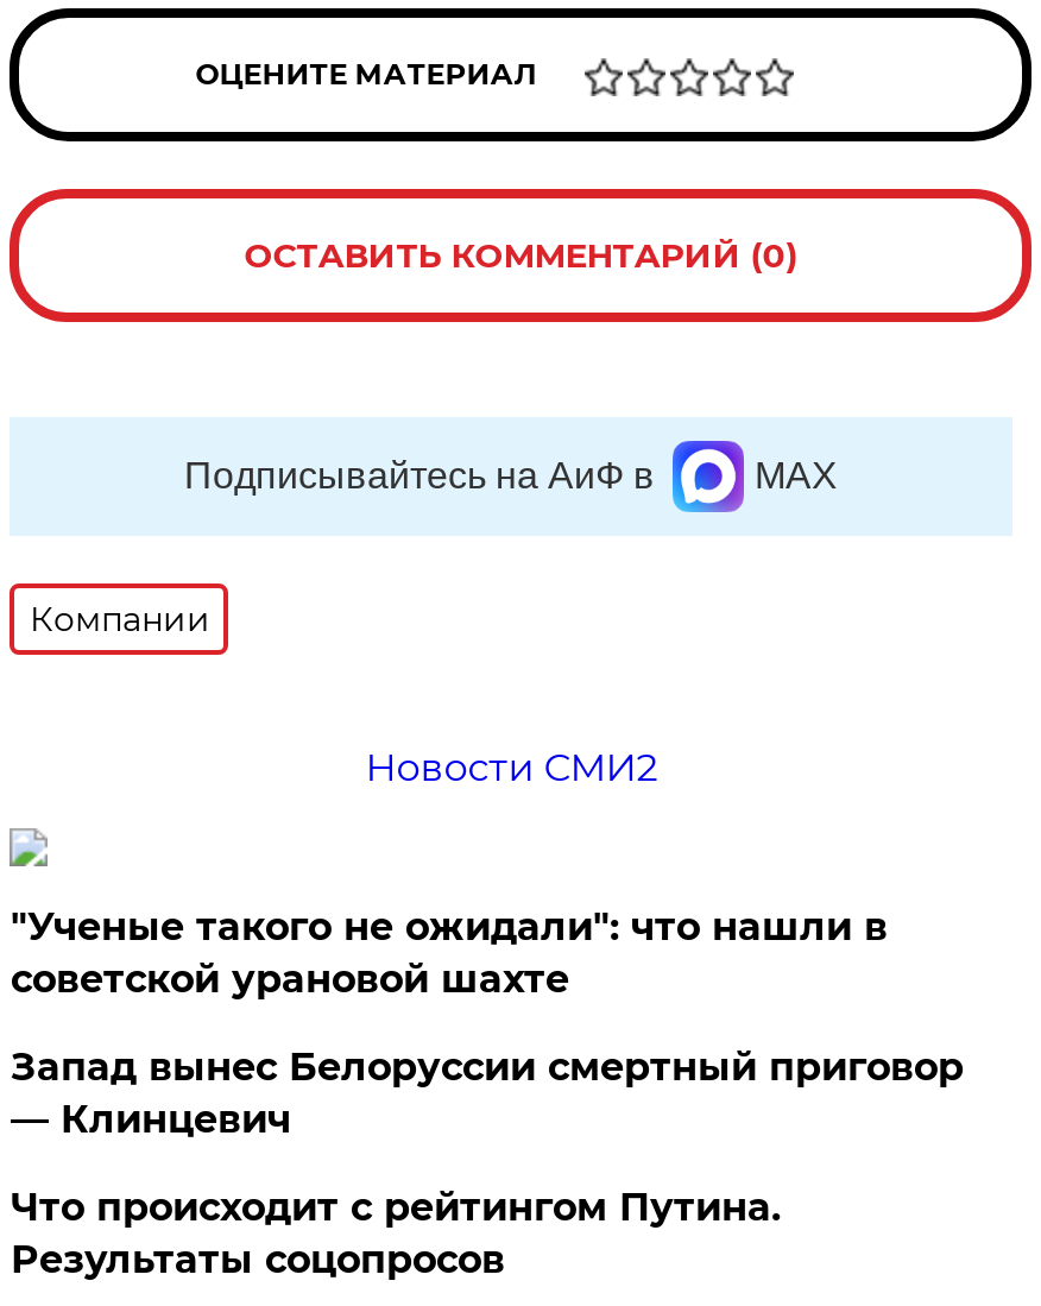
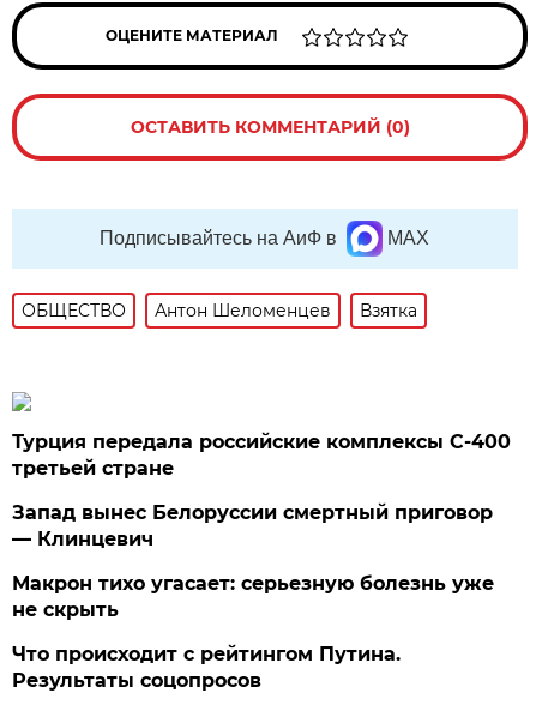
- Компании
- Новости СМИ2
+ ОБЩЕСТВО
+ Антон Шеломенцев
+ Взятка

- "Ученые такого не ожидали": что нашли в
- советской урановой шахте
+ Турция передала российские комплексы С-400
+ третьей стране

moved up: Запад вынес Белоруссии смертный приговор | — Клинцевич

+ Макрон тихо угасает: серьезную болезнь уже
+ не скрыть
